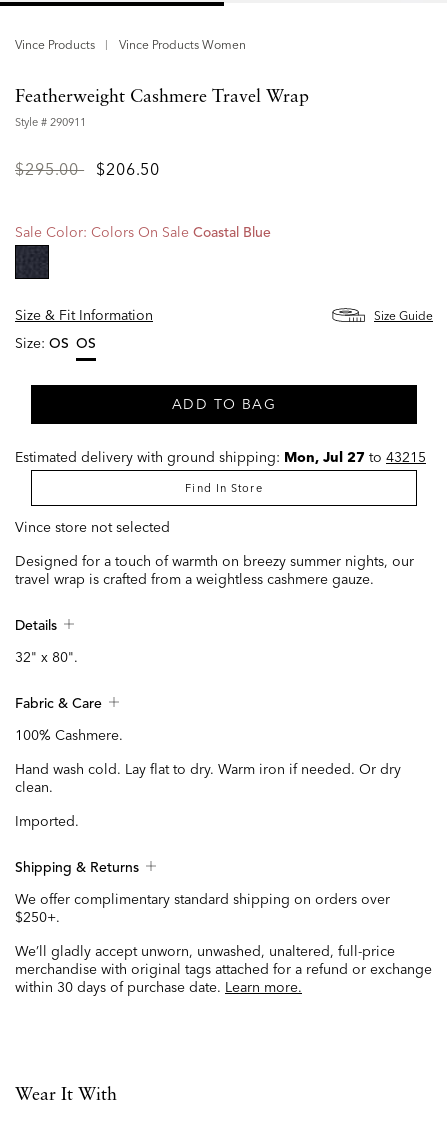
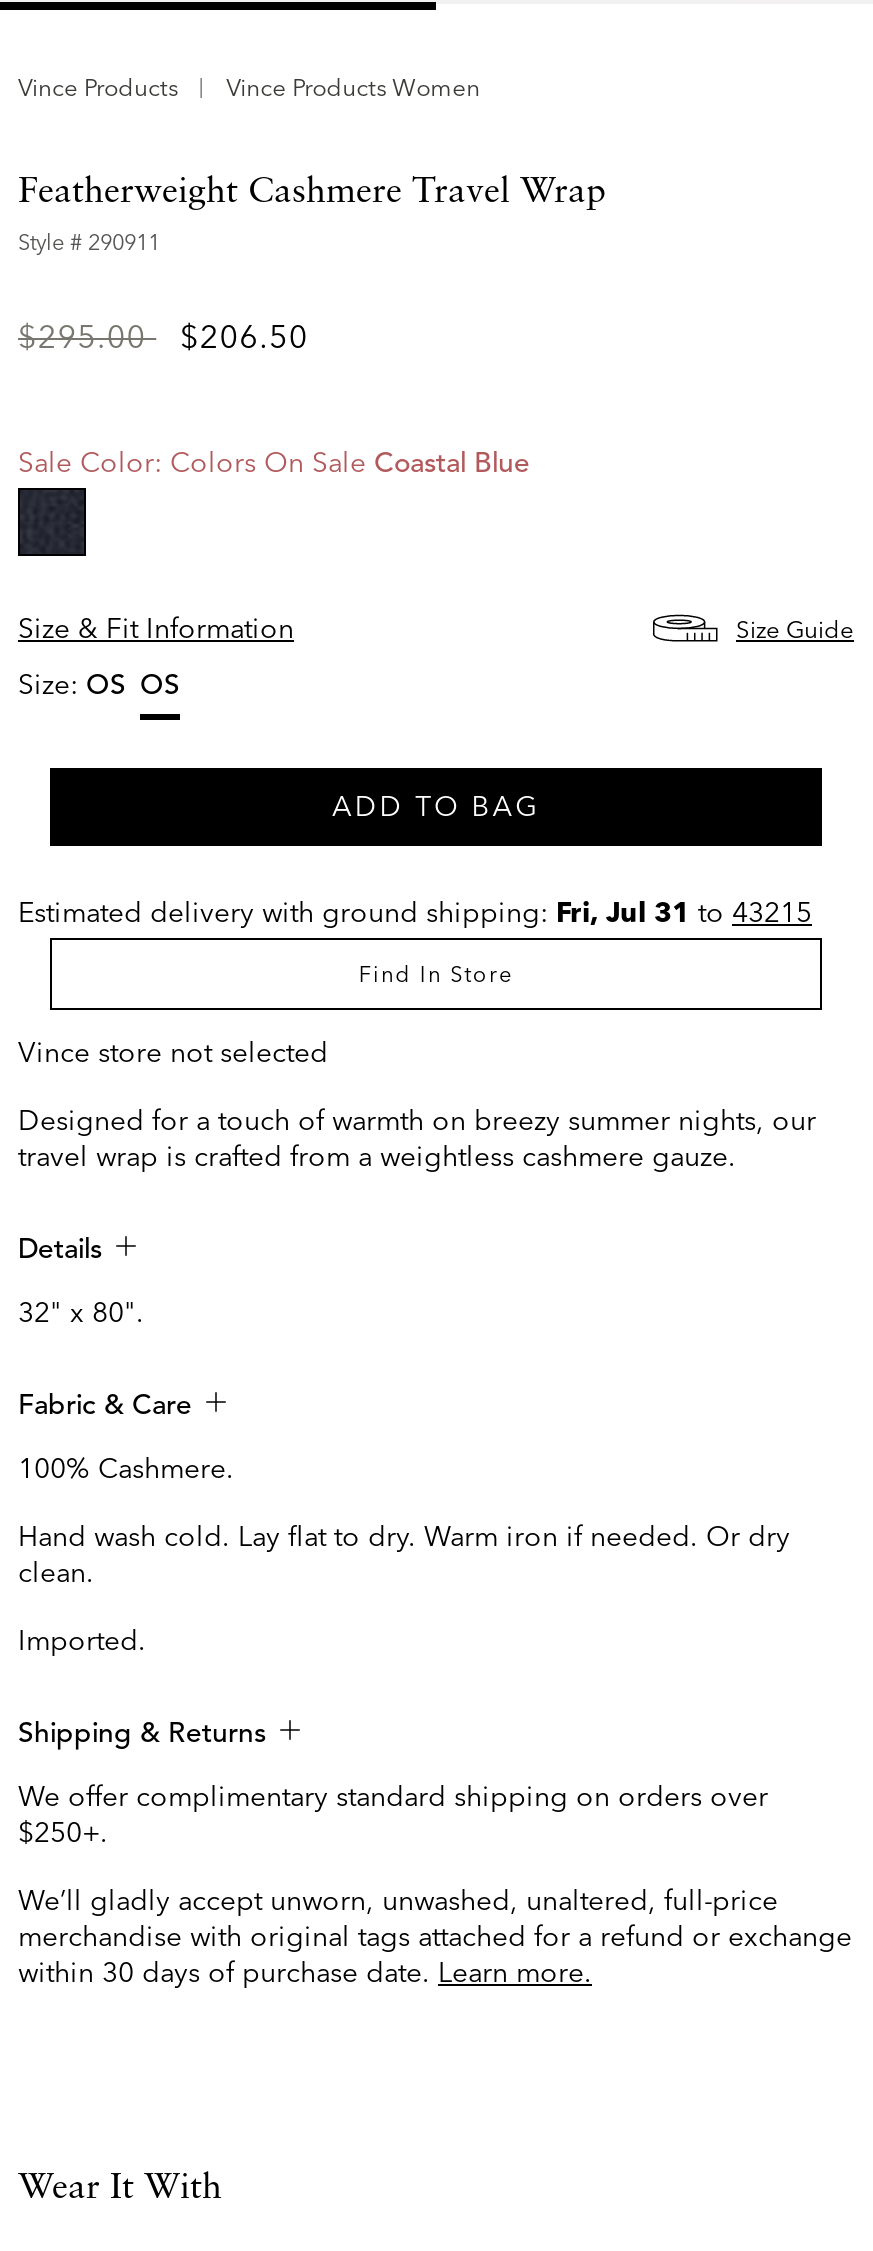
- Estimated delivery with ground shipping: Mon, Jul 27 to 43215
+ Estimated delivery with ground shipping: Fri, Jul 31 to 43215
